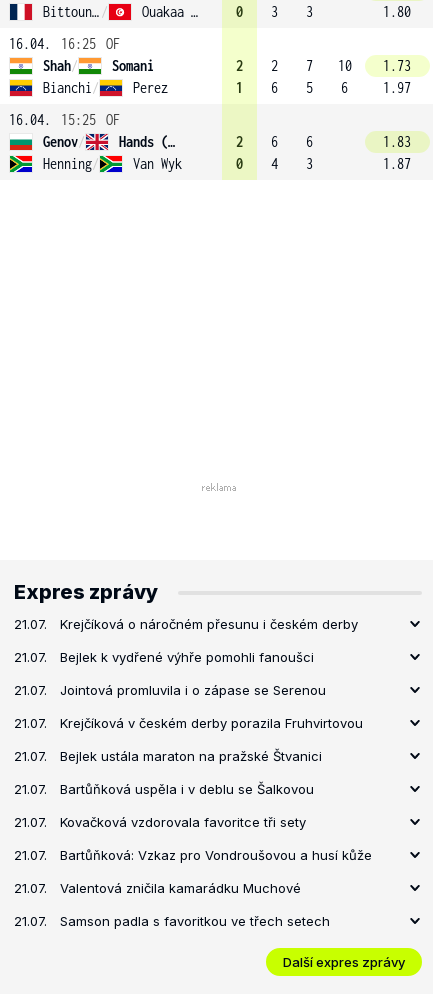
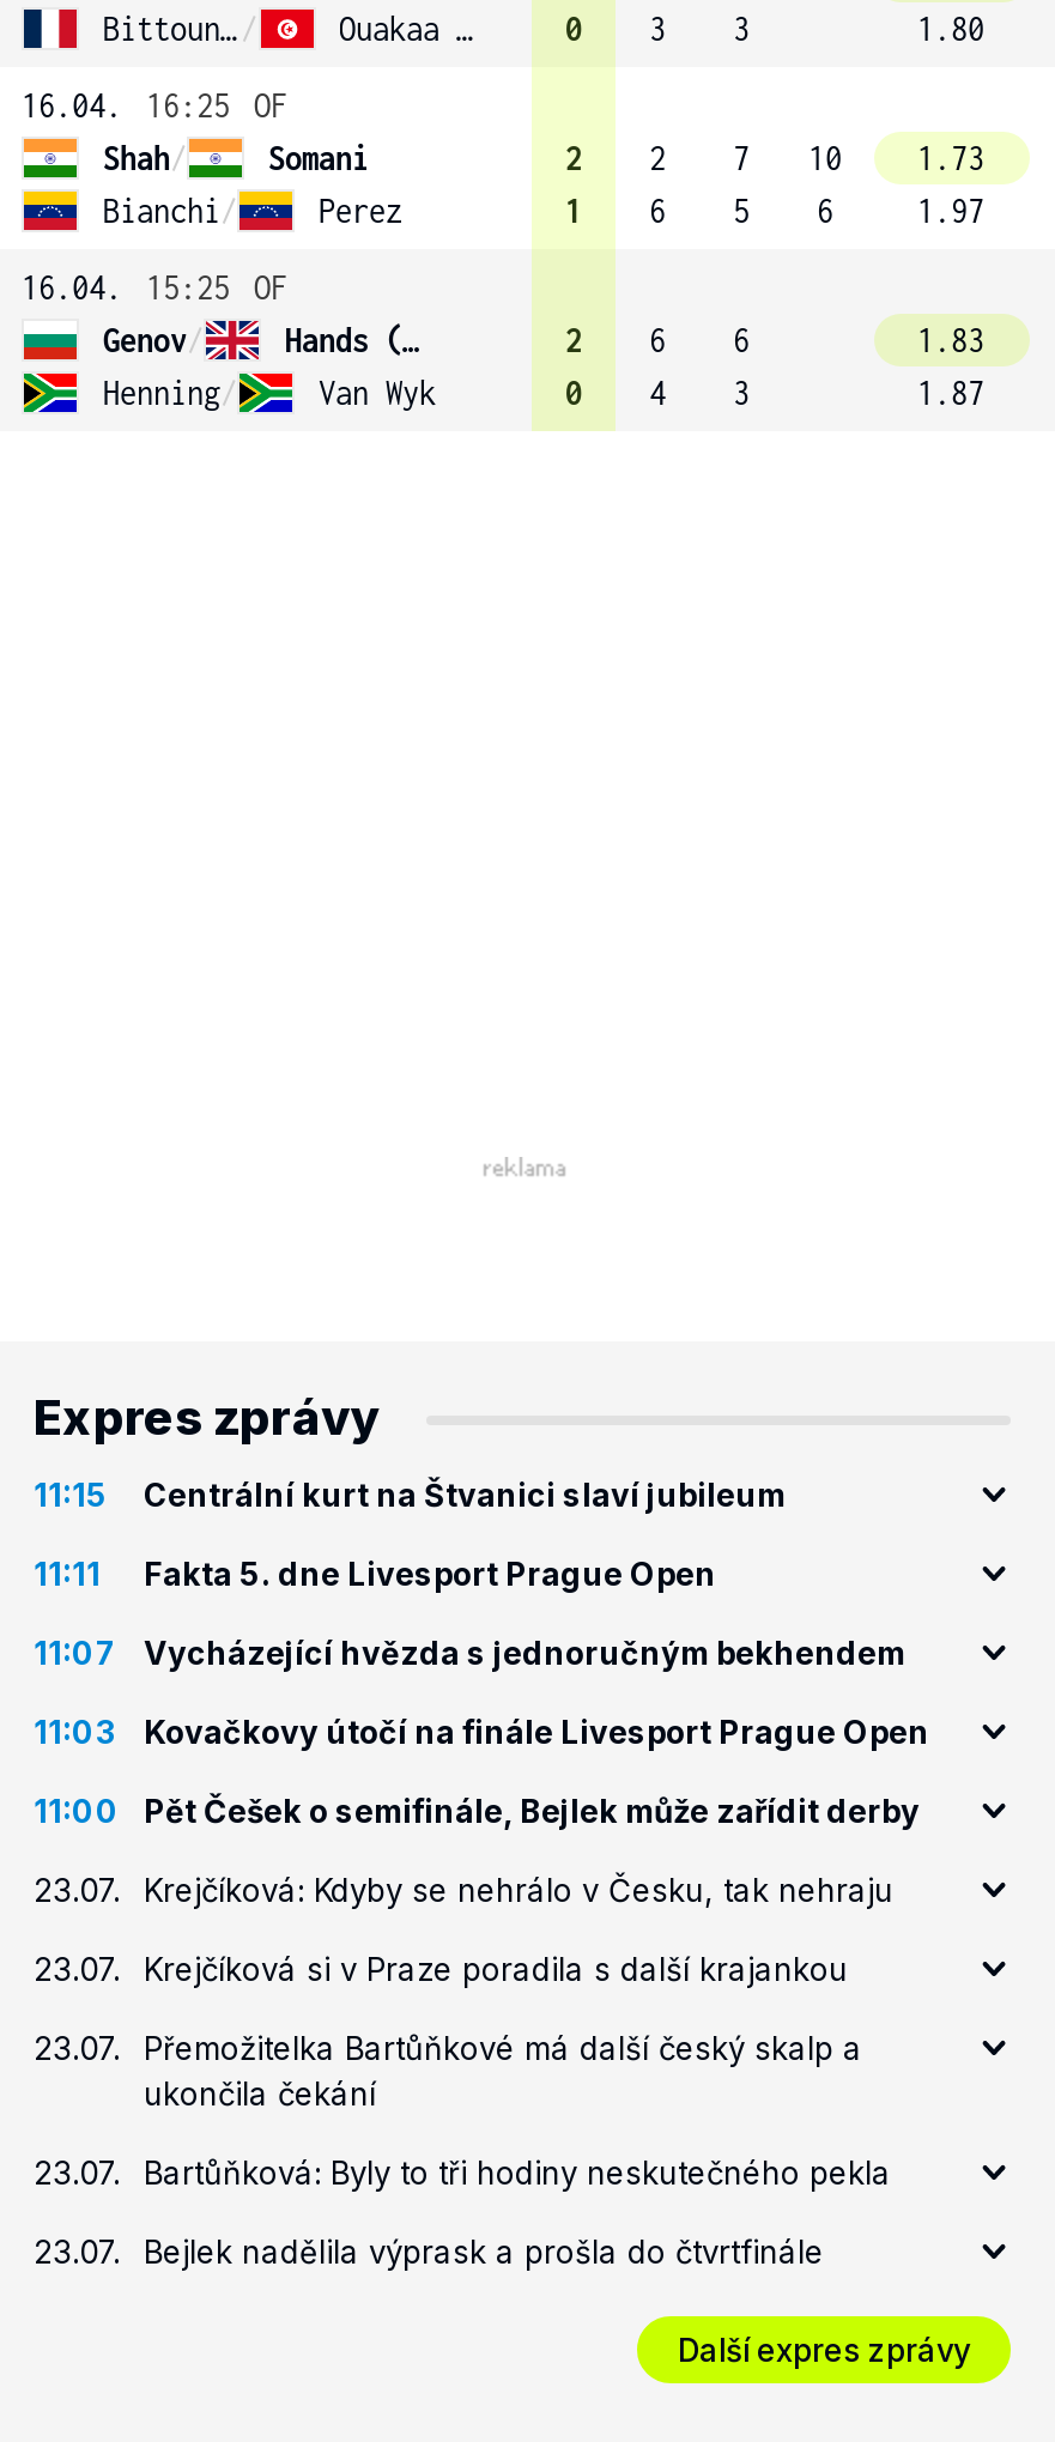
- 21.07.
- Krejčíková o náročném přesunu i českém derby
+ 11:15
+ Centrální kurt na Štvanici slaví jubileum

- 21.07.
- Bejlek k vydřené výhře pomohli fanoušci
+ 11:11
+ Fakta 5. dne Livesport Prague Open

- 21.07.
- Jointová promluvila i o zápase se Serenou
+ 11:07
+ Vycházející hvězda s jednoručným bekhendem

- 21.07.
- Krejčíková v českém derby porazila Fruhvirtovou
+ 11:03
+ Kovačkovy útočí na finále Livesport Prague Open

- 21.07.
- Bejlek ustála maraton na pražské Štvanici
+ 11:00
+ Pět Češek o semifinále, Bejlek může zařídit derby

- 21.07.
- Bartůňková uspěla i v deblu se Šalkovou
+ 23.07.
+ Krejčíková: Kdyby se nehrálo v Česku, tak nehraju

- 21.07.
- Kovačková vzdorovala favoritce tři sety
+ 23.07.
+ Krejčíková si v Praze poradila s další krajankou

- 21.07.
- Bartůňková: Vzkaz pro Vondroušovou a husí kůže
+ 23.07.
+ Přemožitelka Bartůňkové má další český skalp a
+ ukončila čekání

- 21.07.
- Valentová zničila kamarádku Muchové
+ 23.07.
+ Bartůňková: Byly to tři hodiny neskutečného pekla

- 21.07.
- Samson padla s favoritkou ve třech setech
+ 23.07.
+ Bejlek nadělila výprask a prošla do čtvrtfinále
